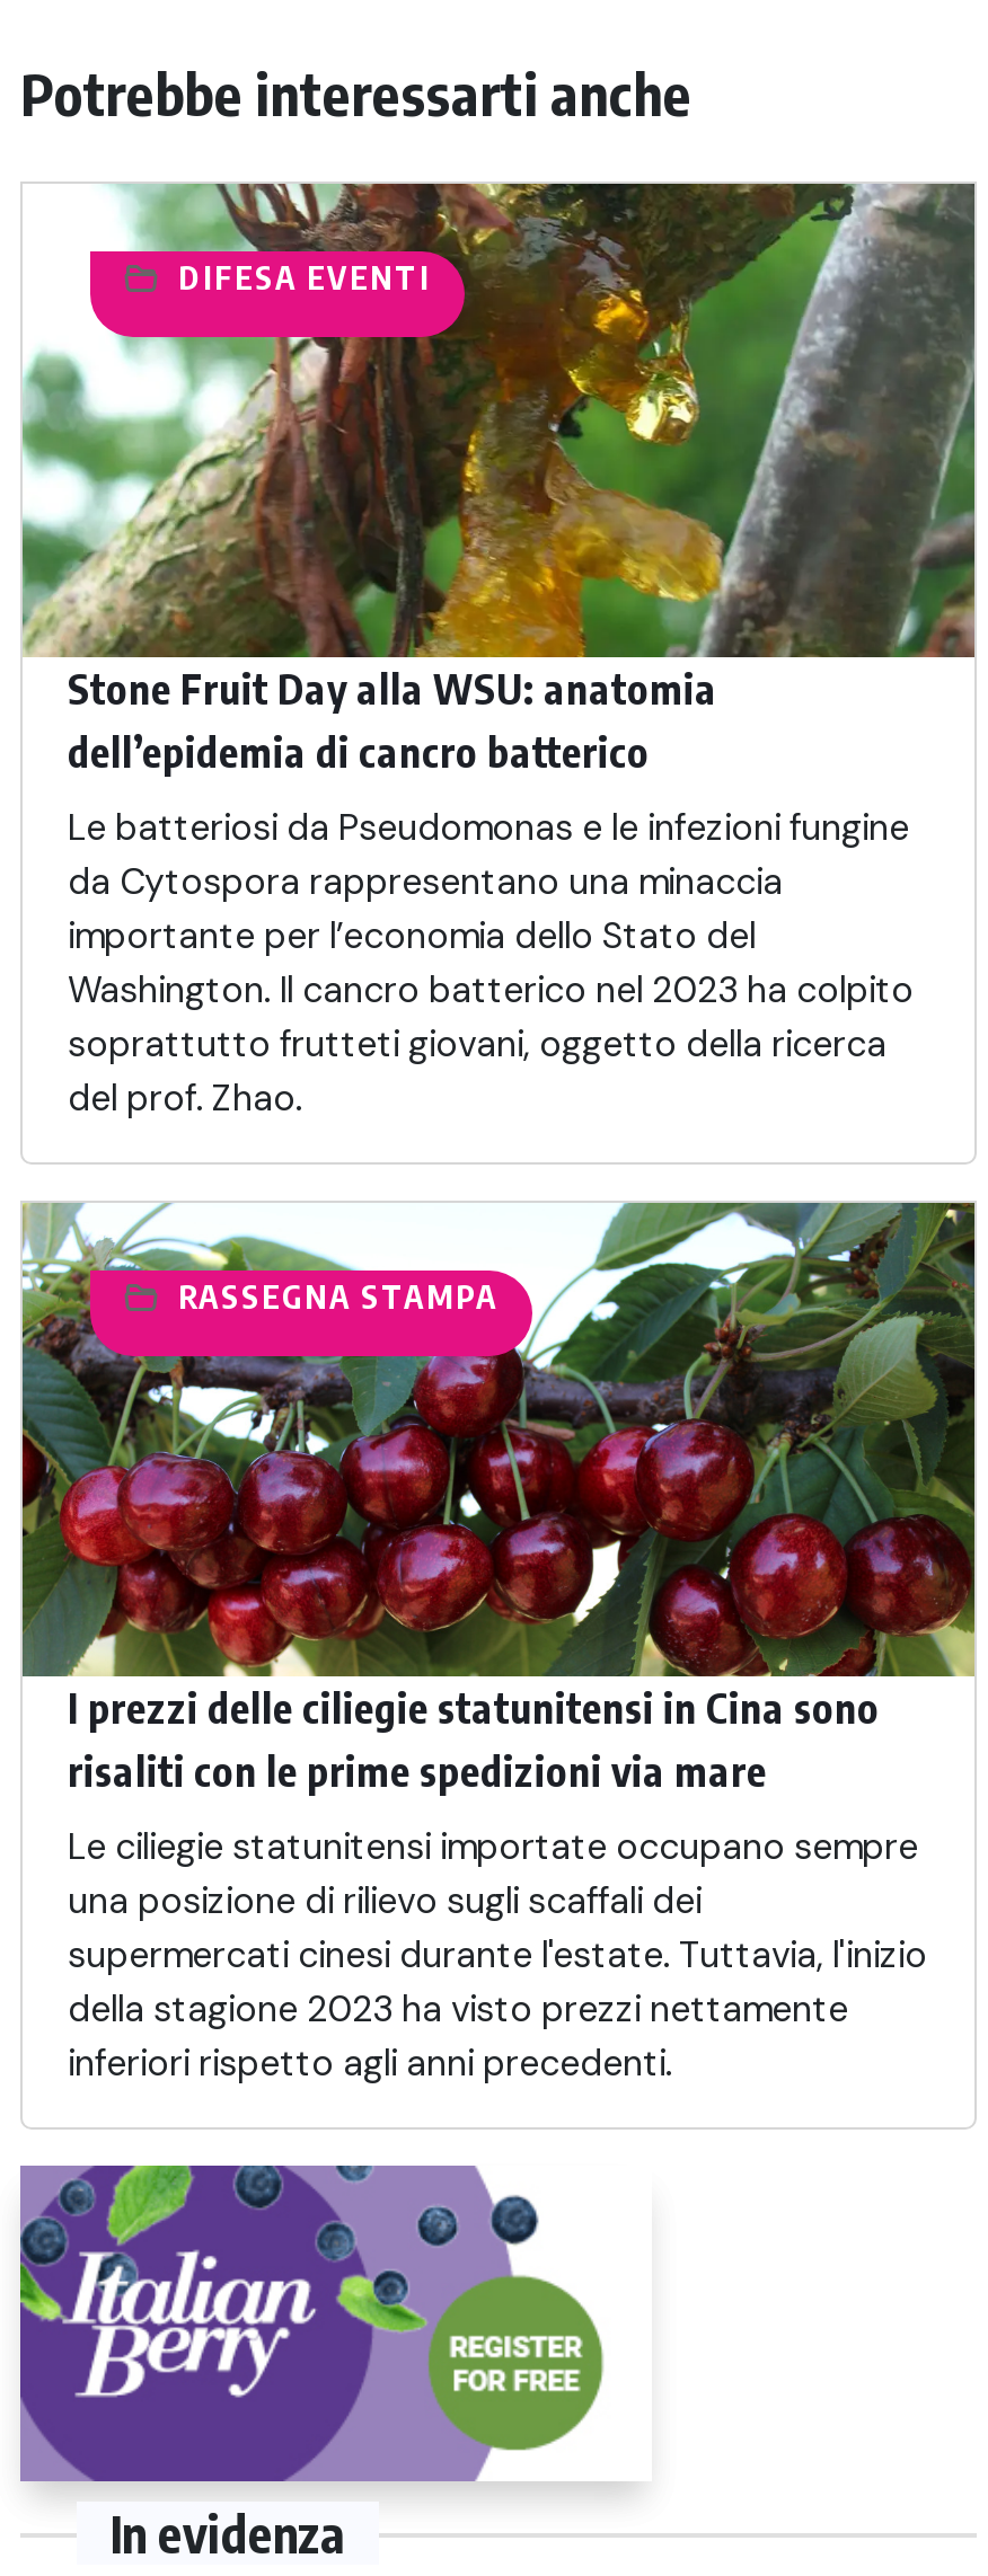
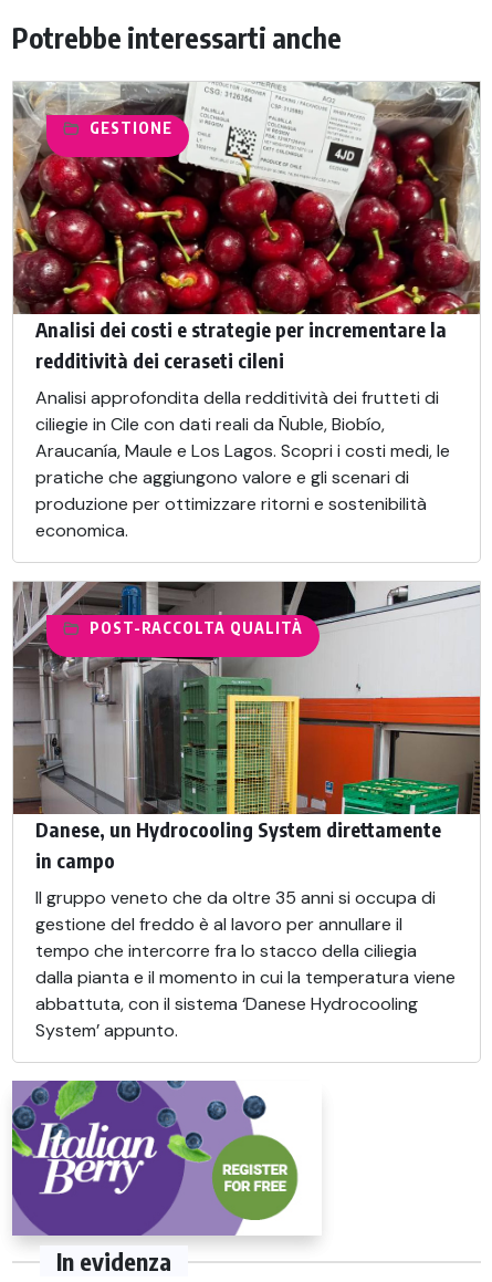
- [image]
- DIFESA EVENTI
+ [image]
+ GESTIONE

- Stone Fruit Day alla WSU: anatomia
- dell’epidemia di cancro batterico
+ Analisi dei costi e strategie per incrementare la
+ redditività dei ceraseti cileni

- Le batteriosi da Pseudomonas e le infezioni fungine
- da Cytospora rappresentano una minaccia
- importante per l’economia dello Stato del
- Washington. Il cancro batterico nel 2023 ha colpito
- soprattutto frutteti giovani, oggetto della ricerca
- del prof. Zhao.
+ Analisi approfondita della redditività dei frutteti di
+ ciliegie in Cile con dati reali da Ñuble, Biobío,
+ Araucanía, Maule e Los Lagos. Scopri i costi medi, le
+ pratiche che aggiungono valore e gli scenari di
+ produzione per ottimizzare ritorni e sostenibilità
+ economica.

- [image]
- RASSEGNA STAMPA
+ [image]
+ POST-RACCOLTA QUALITÀ

- I prezzi delle ciliegie statunitensi in Cina sono
- risaliti con le prime spedizioni via mare
+ Danese, un Hydrocooling System direttamente
+ in campo

- Le ciliegie statunitensi importate occupano sempre
- una posizione di rilievo sugli scaffali dei
- supermercati cinesi durante l'estate. Tuttavia, l'inizio
- della stagione 2023 ha visto prezzi nettamente
- inferiori rispetto agli anni precedenti.
+ Il gruppo veneto che da oltre 35 anni si occupa di
+ gestione del freddo è al lavoro per annullare il
+ tempo che intercorre fra lo stacco della ciliegia
+ dalla pianta e il momento in cui la temperatura viene
+ abbattuta, con il sistema ‘Danese Hydrocooling
+ System’ appunto.
